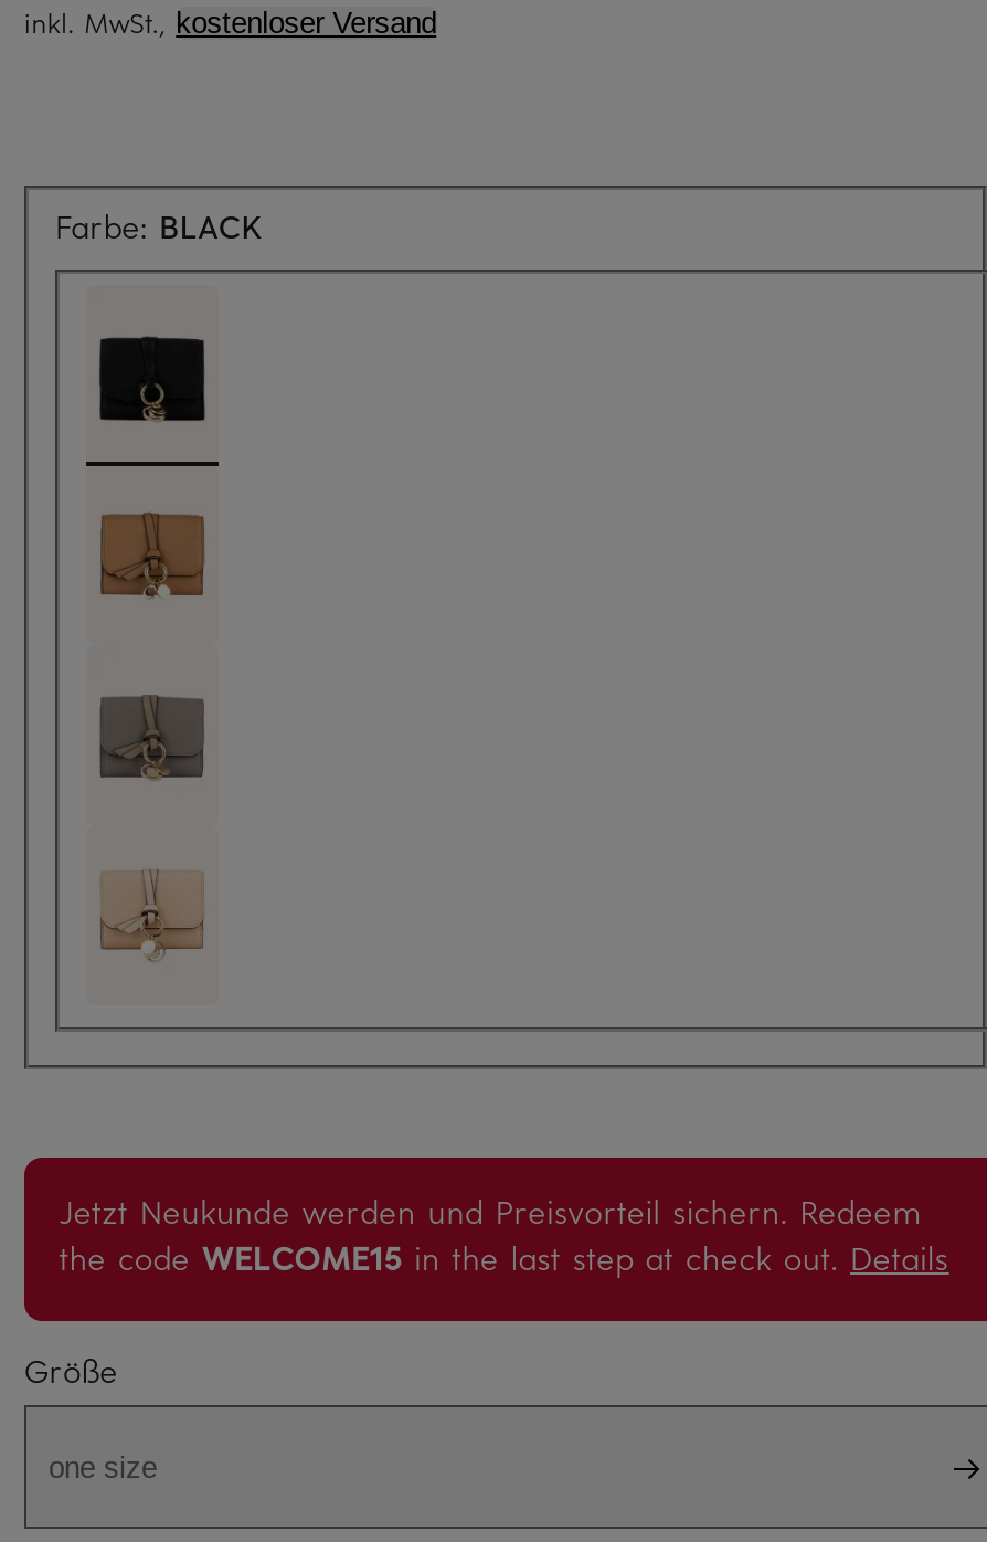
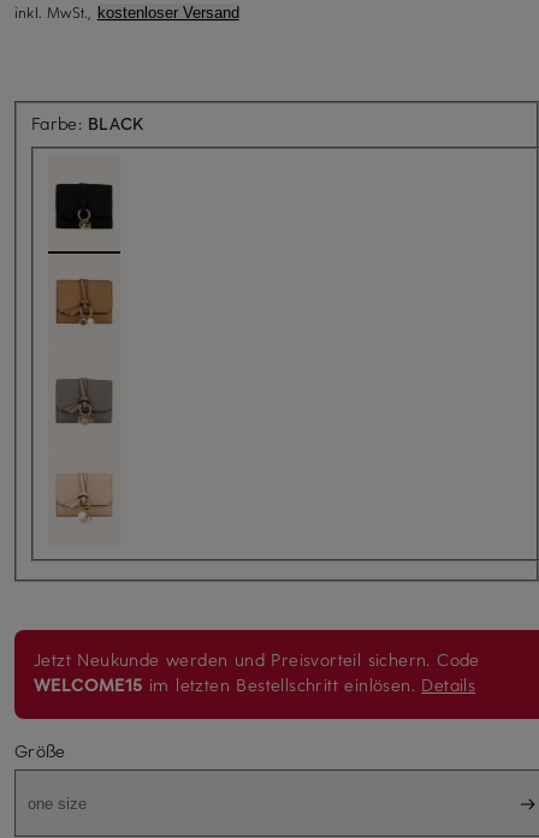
- Jetzt Neukunde werden und Preisvorteil sichern. Redeem
- the code WELCOME15 in the last step at check out. Details
+ Jetzt Neukunde werden und Preisvorteil sichern. Code
+ WELCOME15 im letzten Bestellschritt einlösen. Details
